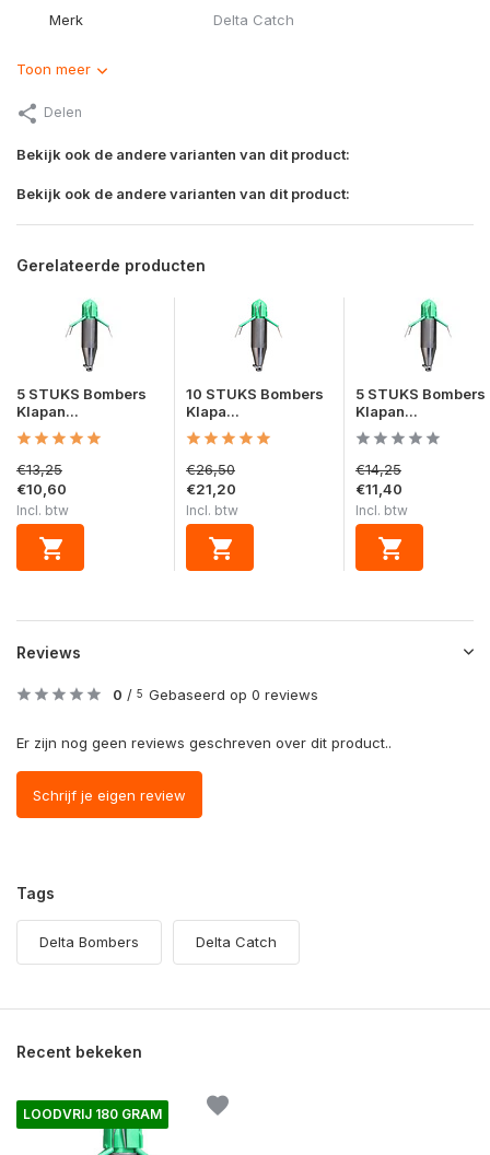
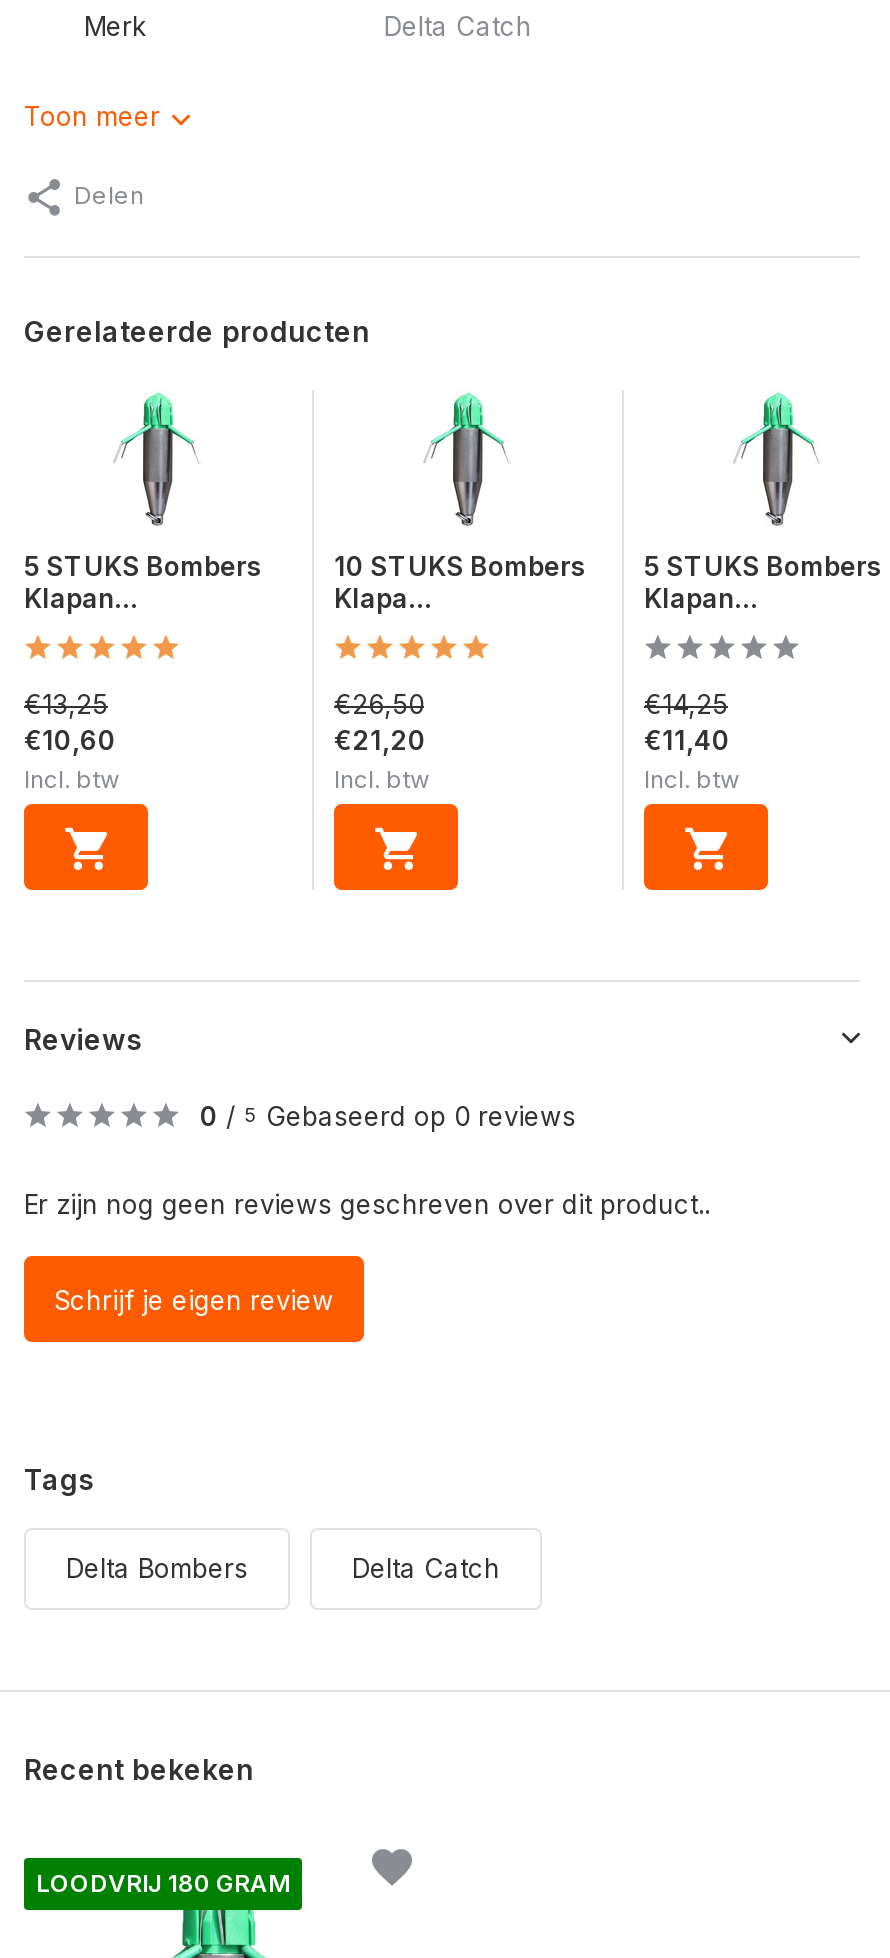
- Bekijk ook de andere varianten van dit product:
- Bekijk ook de andere varianten van dit product:
